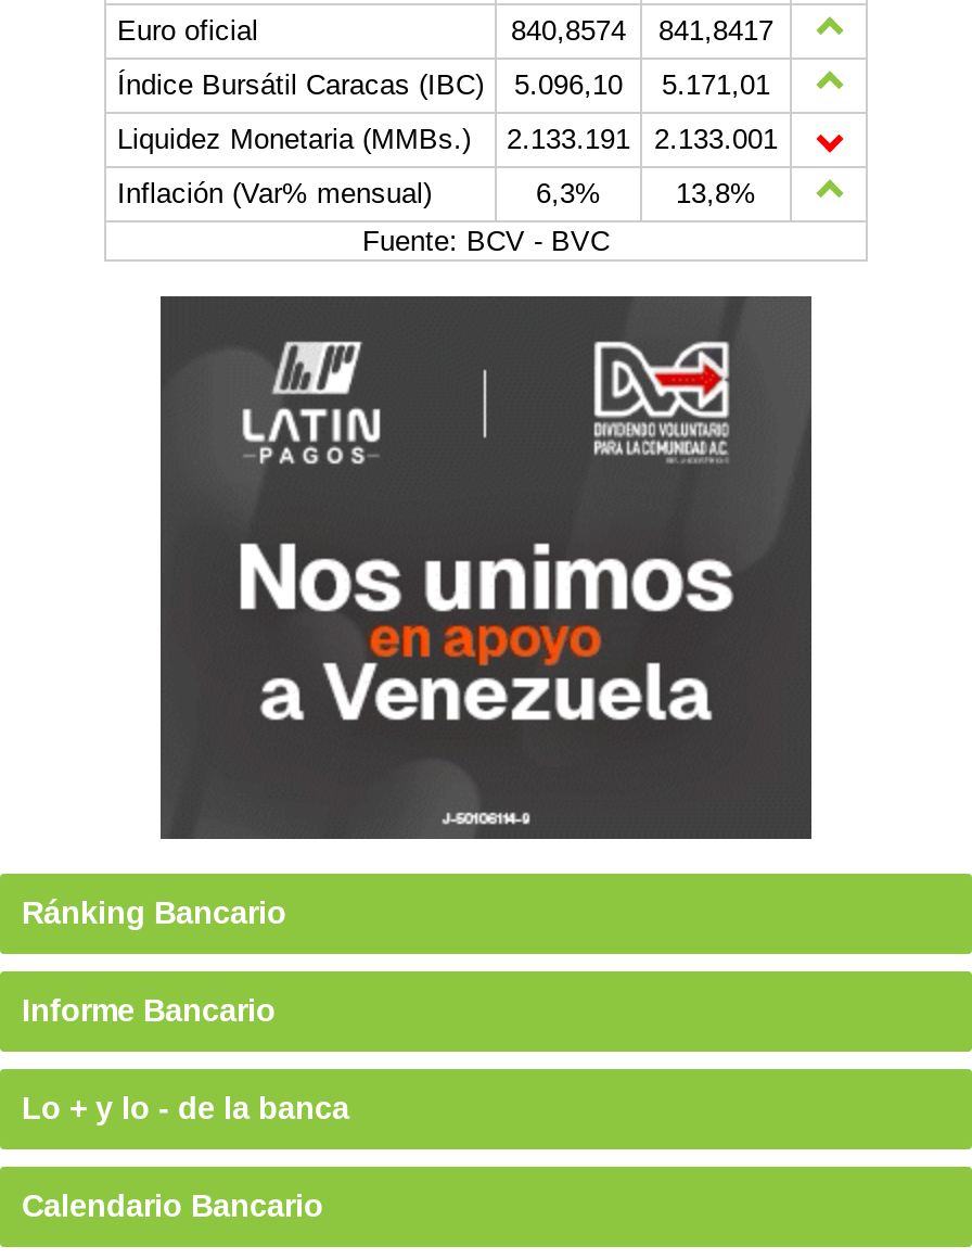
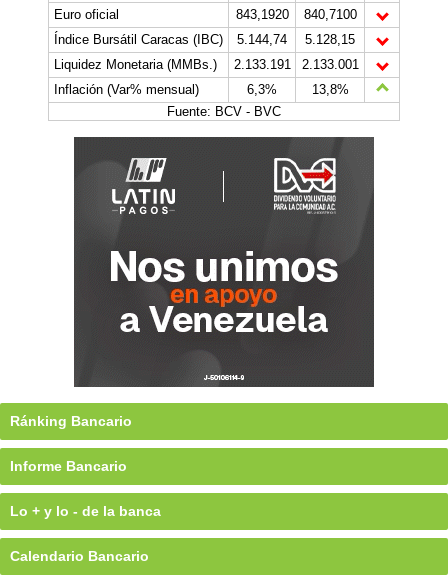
- 840,8574
+ 843,1920

- 841,8417
+ 840,7100

- 5.096,10
+ 5.144,74

- 5.171,01
+ 5.128,15
